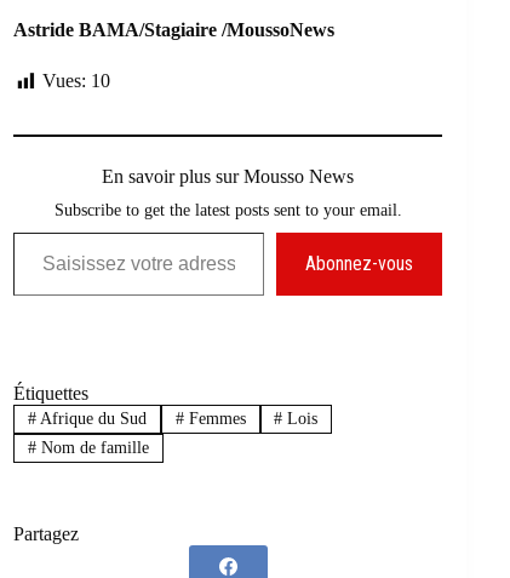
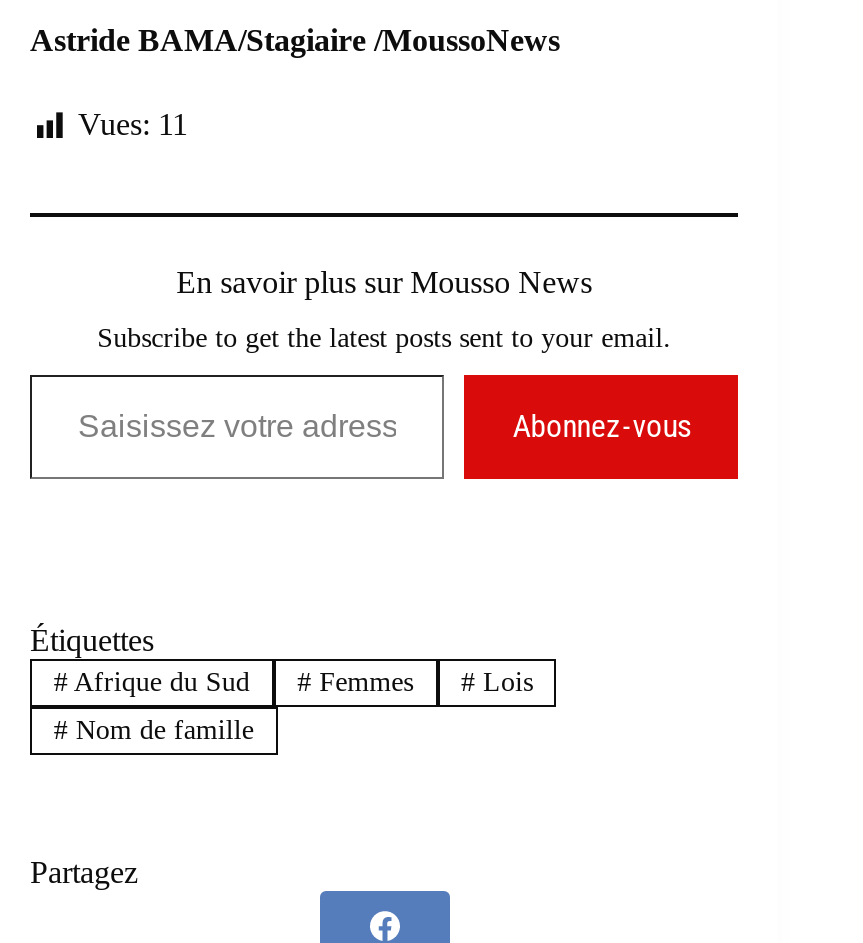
- Vues: 10
+ Vues: 11
